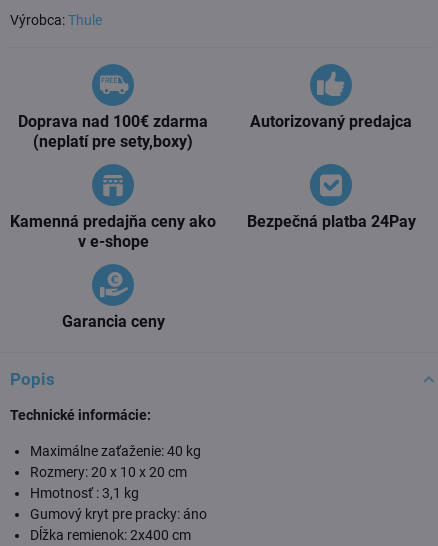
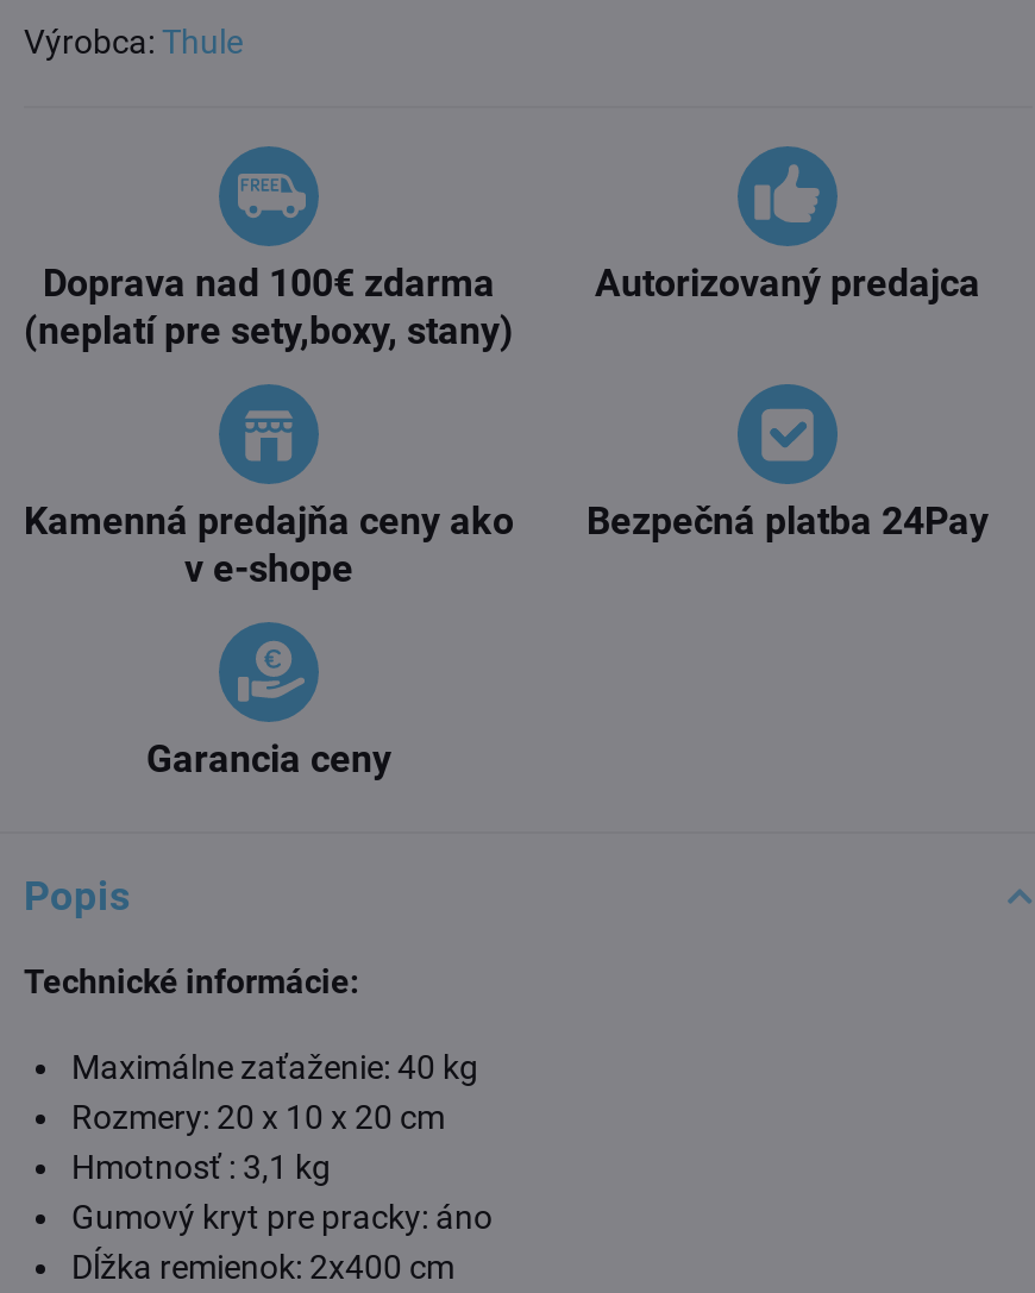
- (neplatí pre sety,boxy)
+ (neplatí pre sety,boxy, stany)
